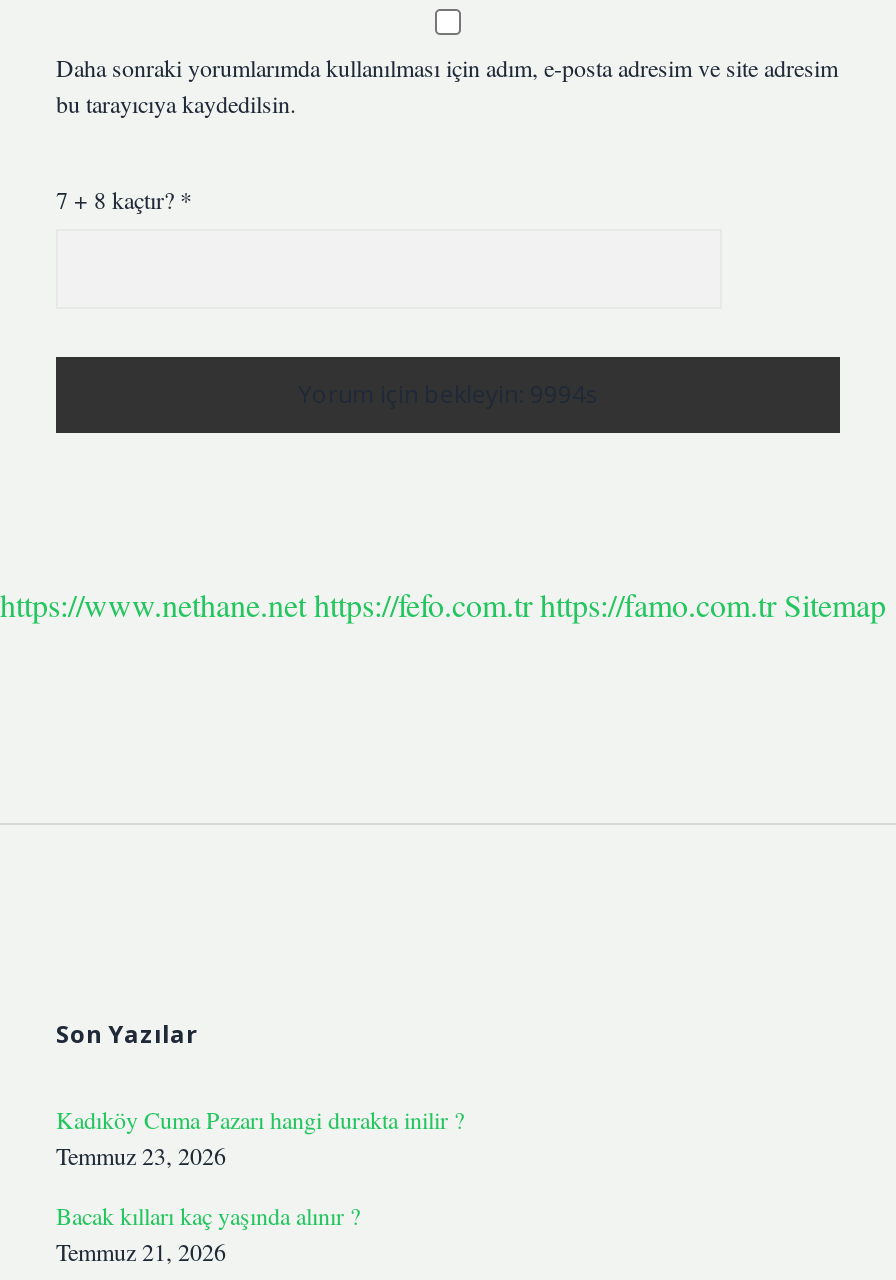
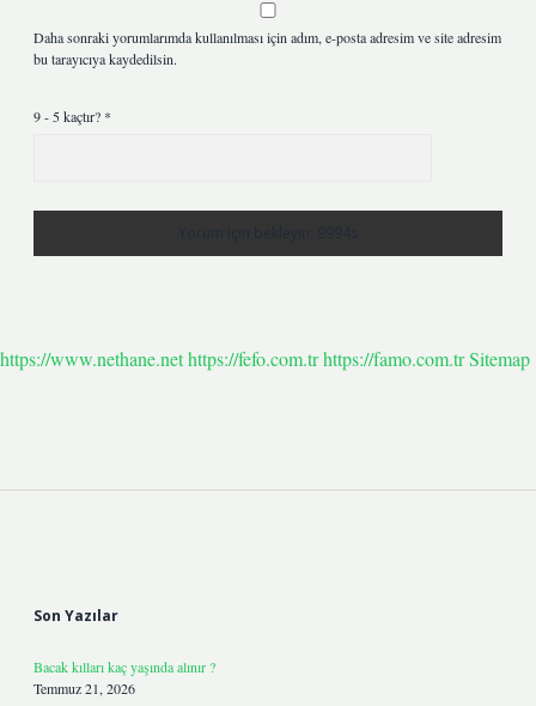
- 7 + 8 kaçtır? *
+ 9 - 5 kaçtır? *

- Kadıköy Cuma Pazarı hangi durakta inilir ?
- Temmuz 23, 2026
